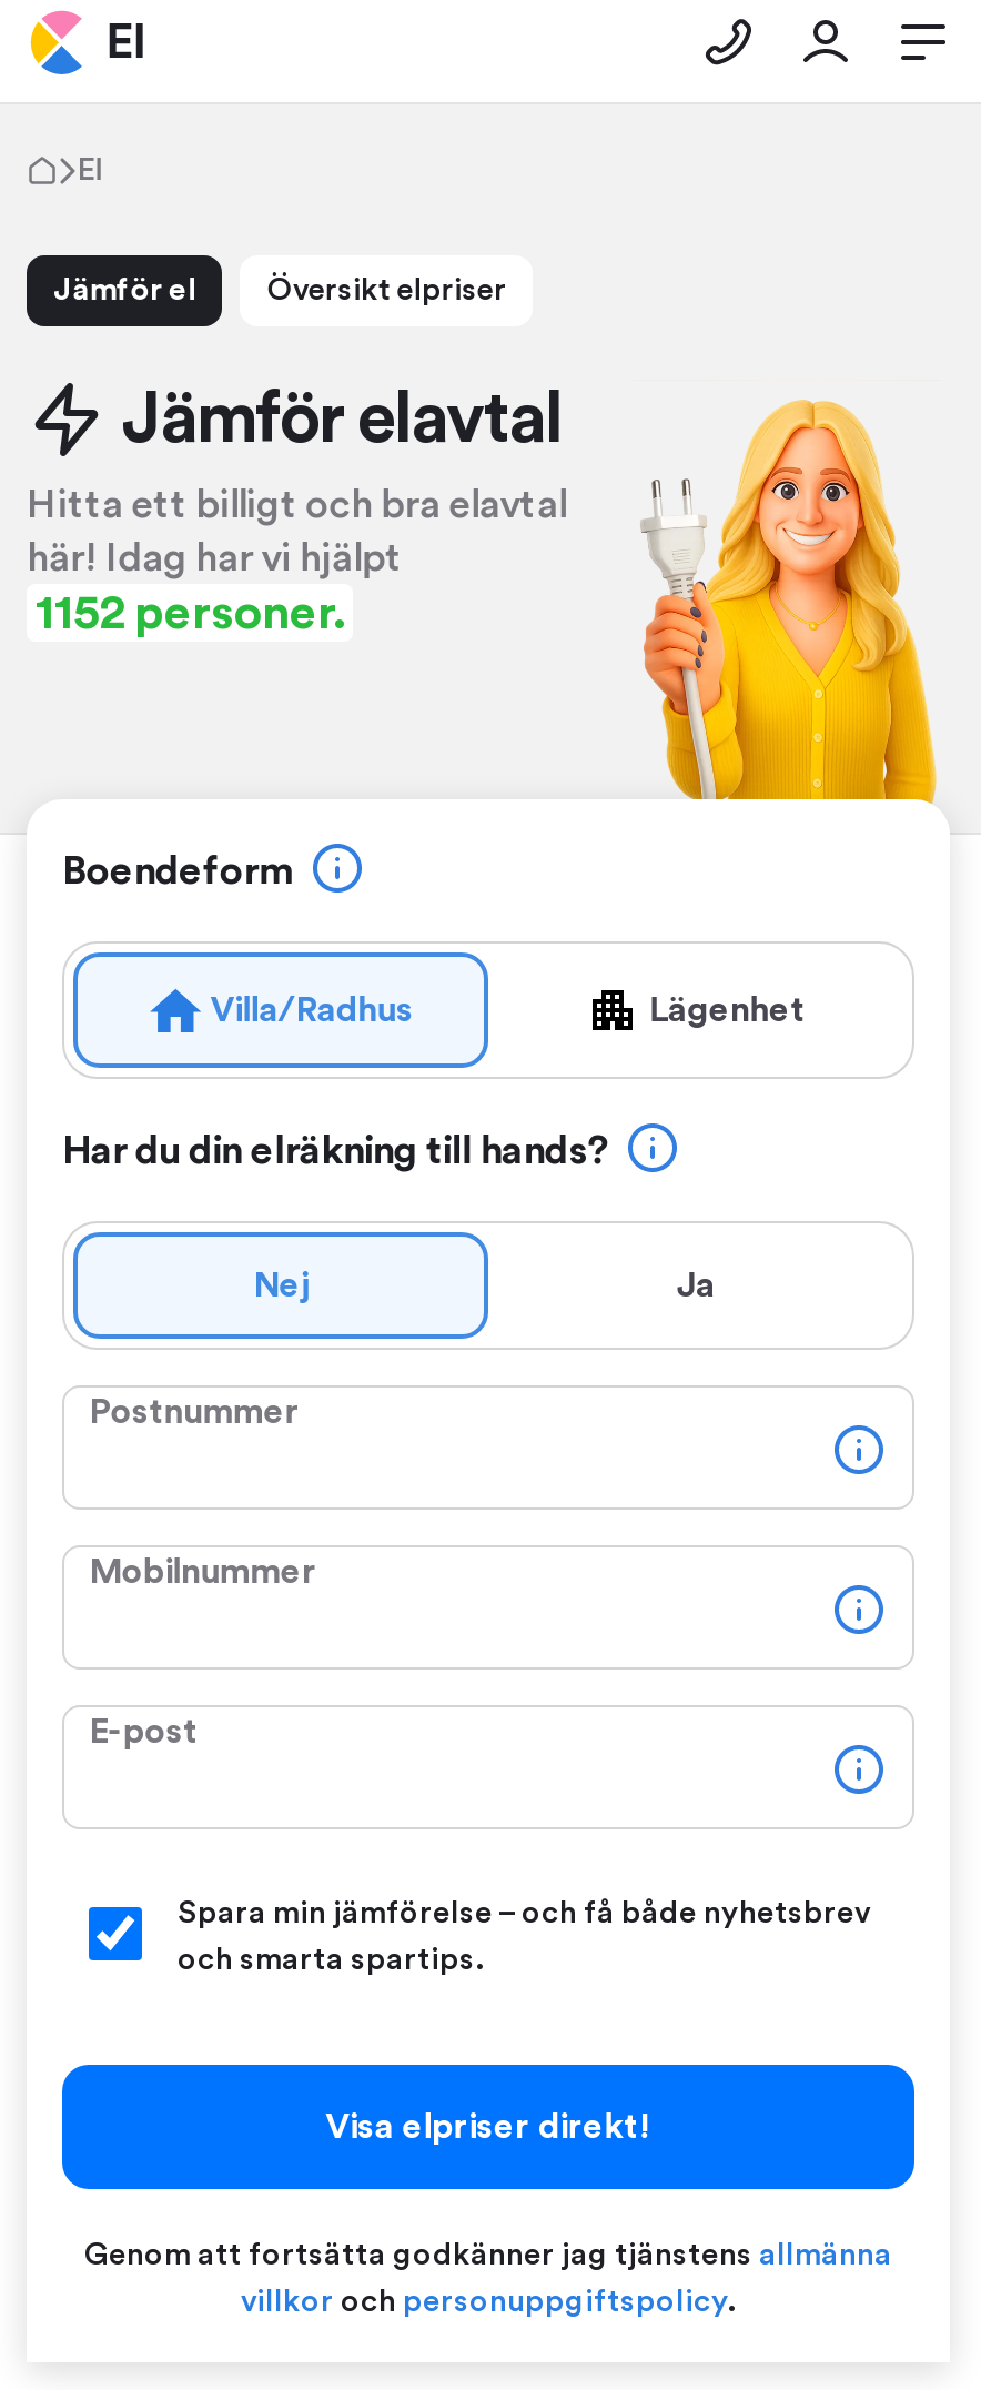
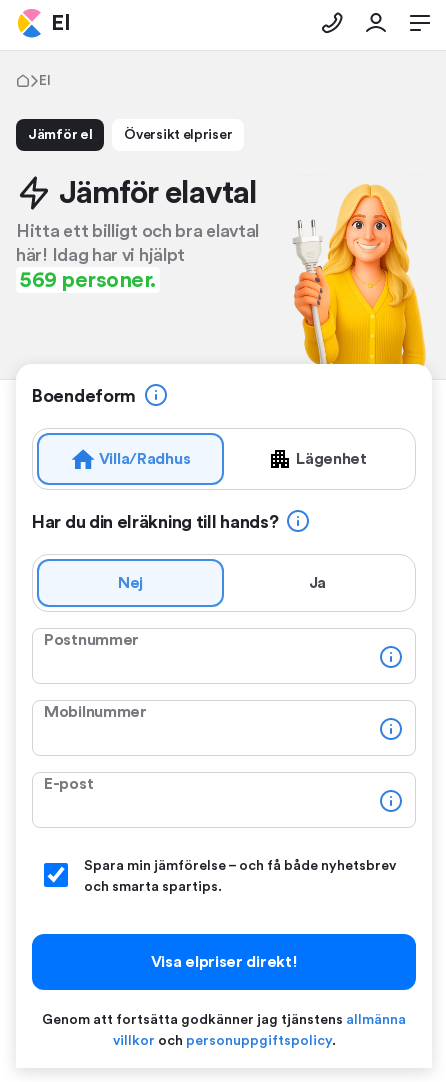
- 1152 personer.
+ 569 personer.
